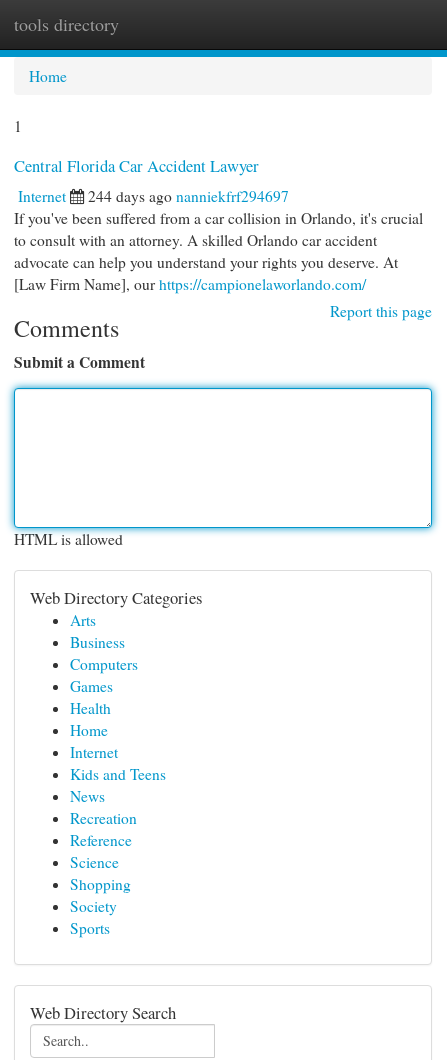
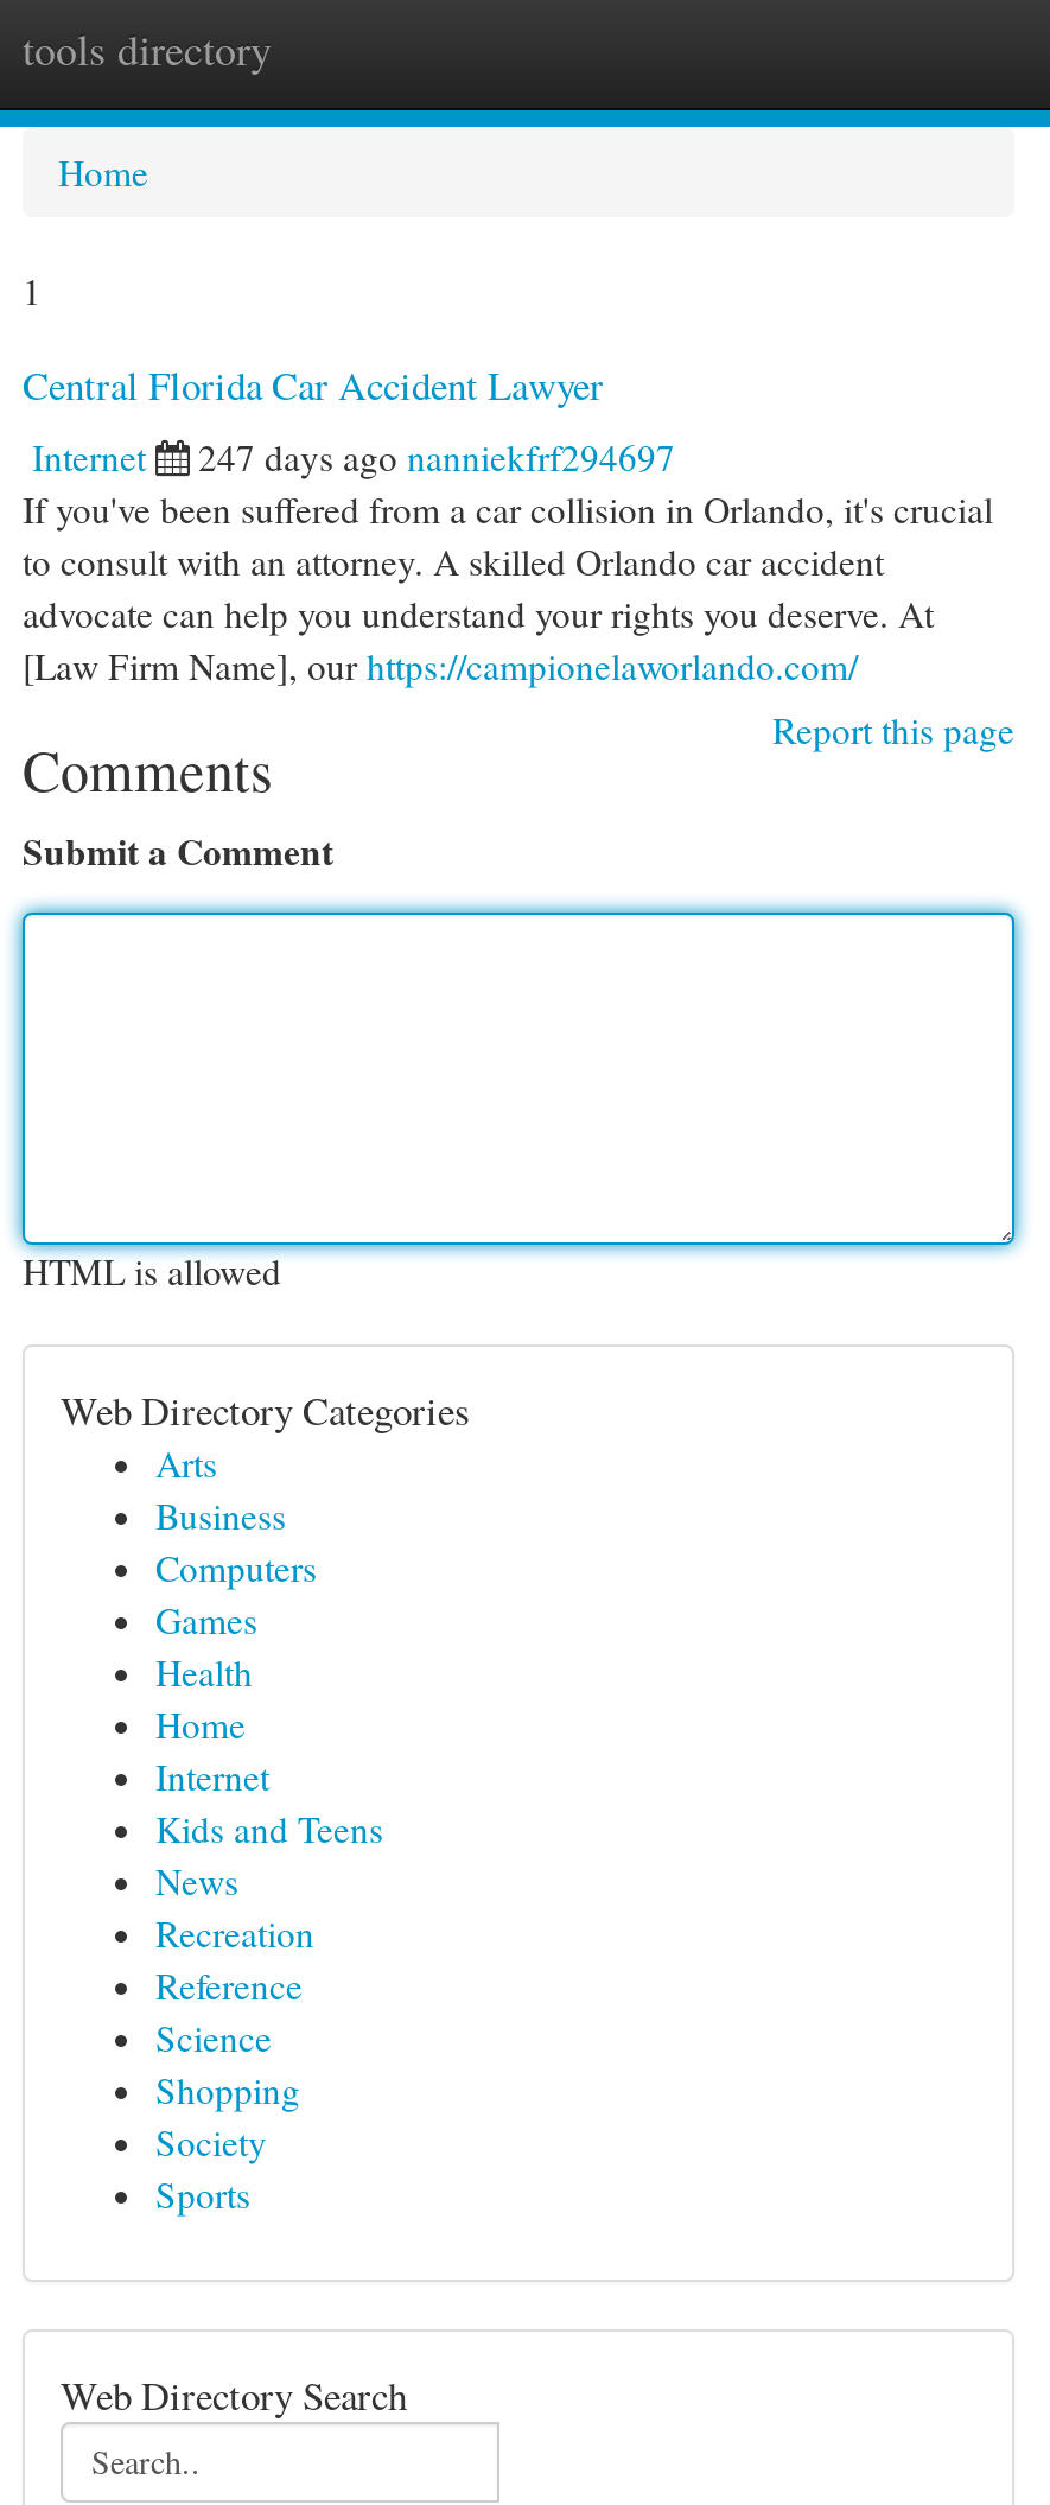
- 244 days ago nanniekfrf294697
+ 247 days ago nanniekfrf294697
